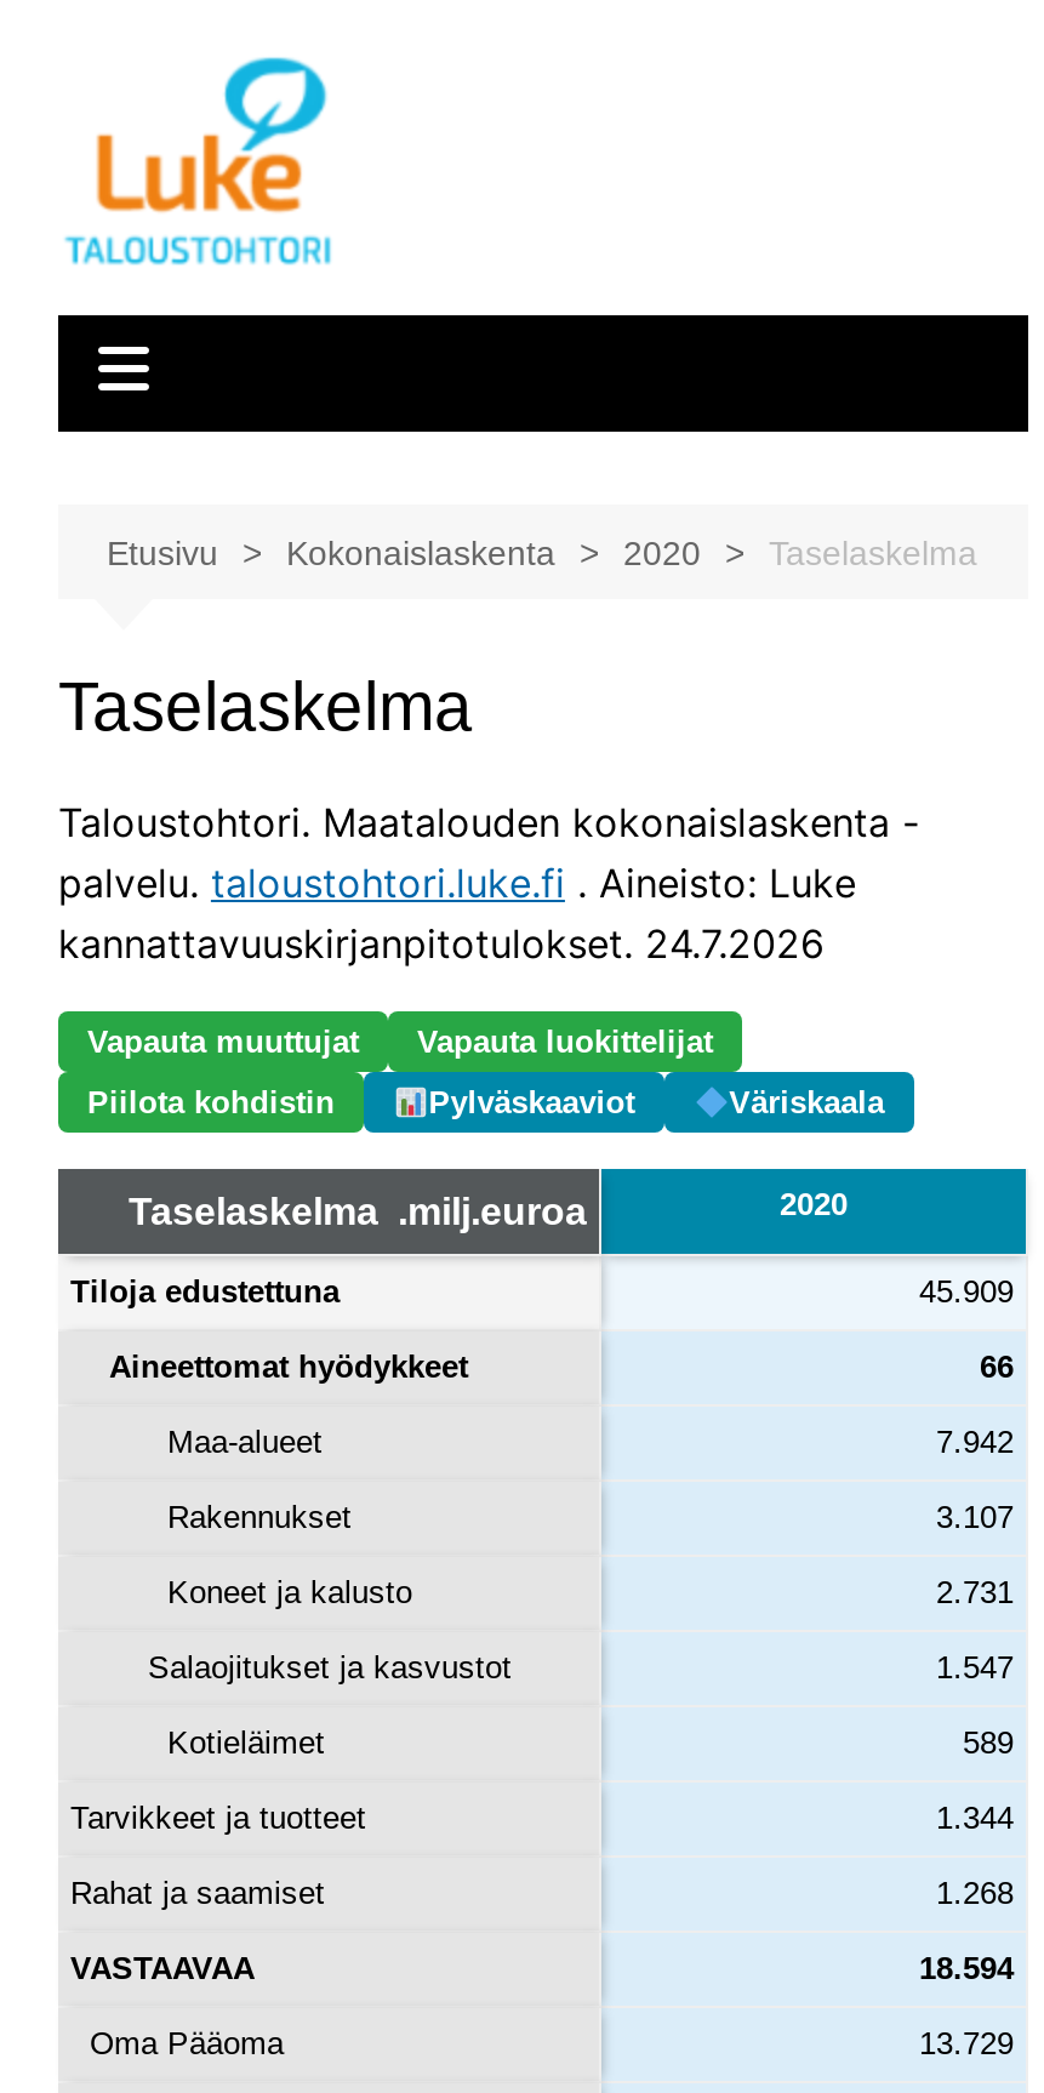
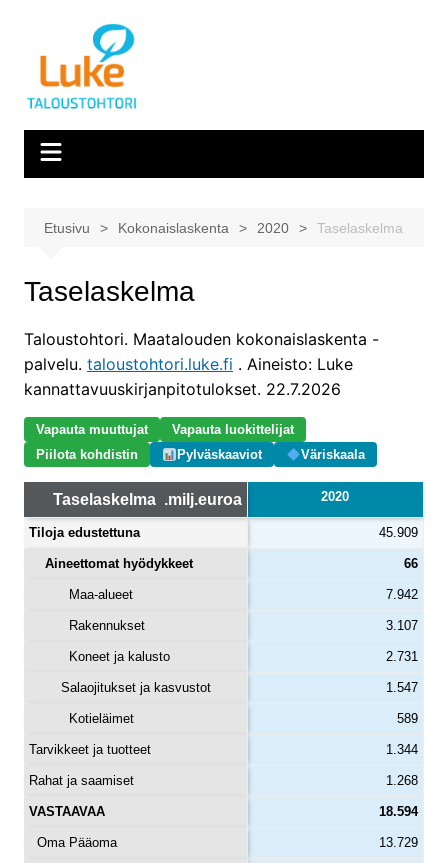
- kannattavuuskirjanpitotulokset. 24.7.2026
+ kannattavuuskirjanpitotulokset. 22.7.2026
